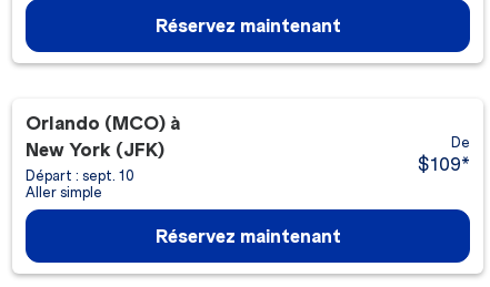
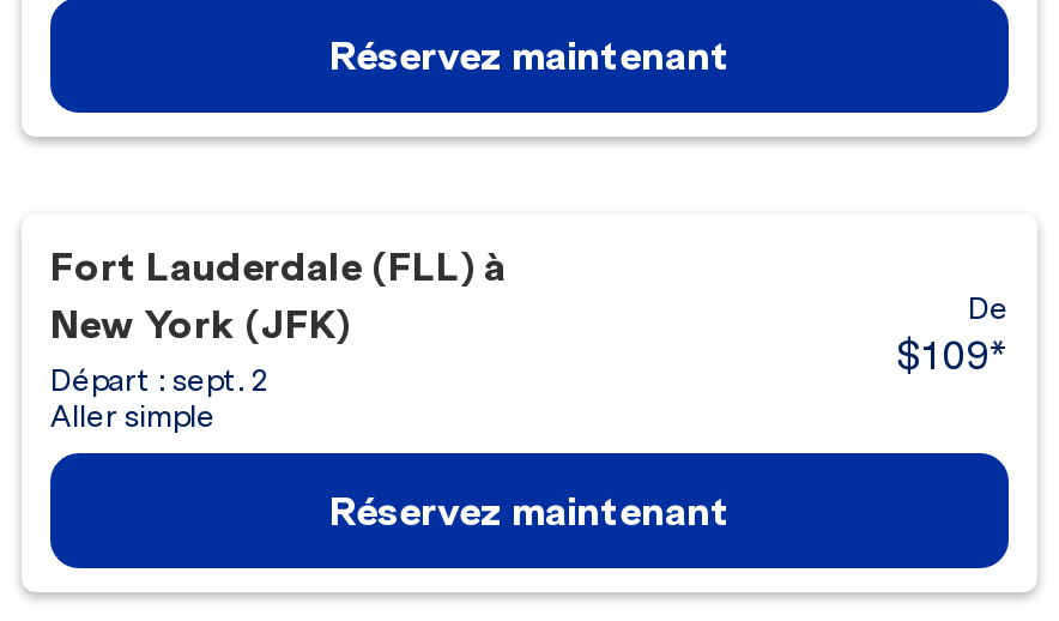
- Orlando (MCO) à
+ Fort Lauderdale (FLL) à

- Départ : sept. 10
+ Départ : sept. 2
